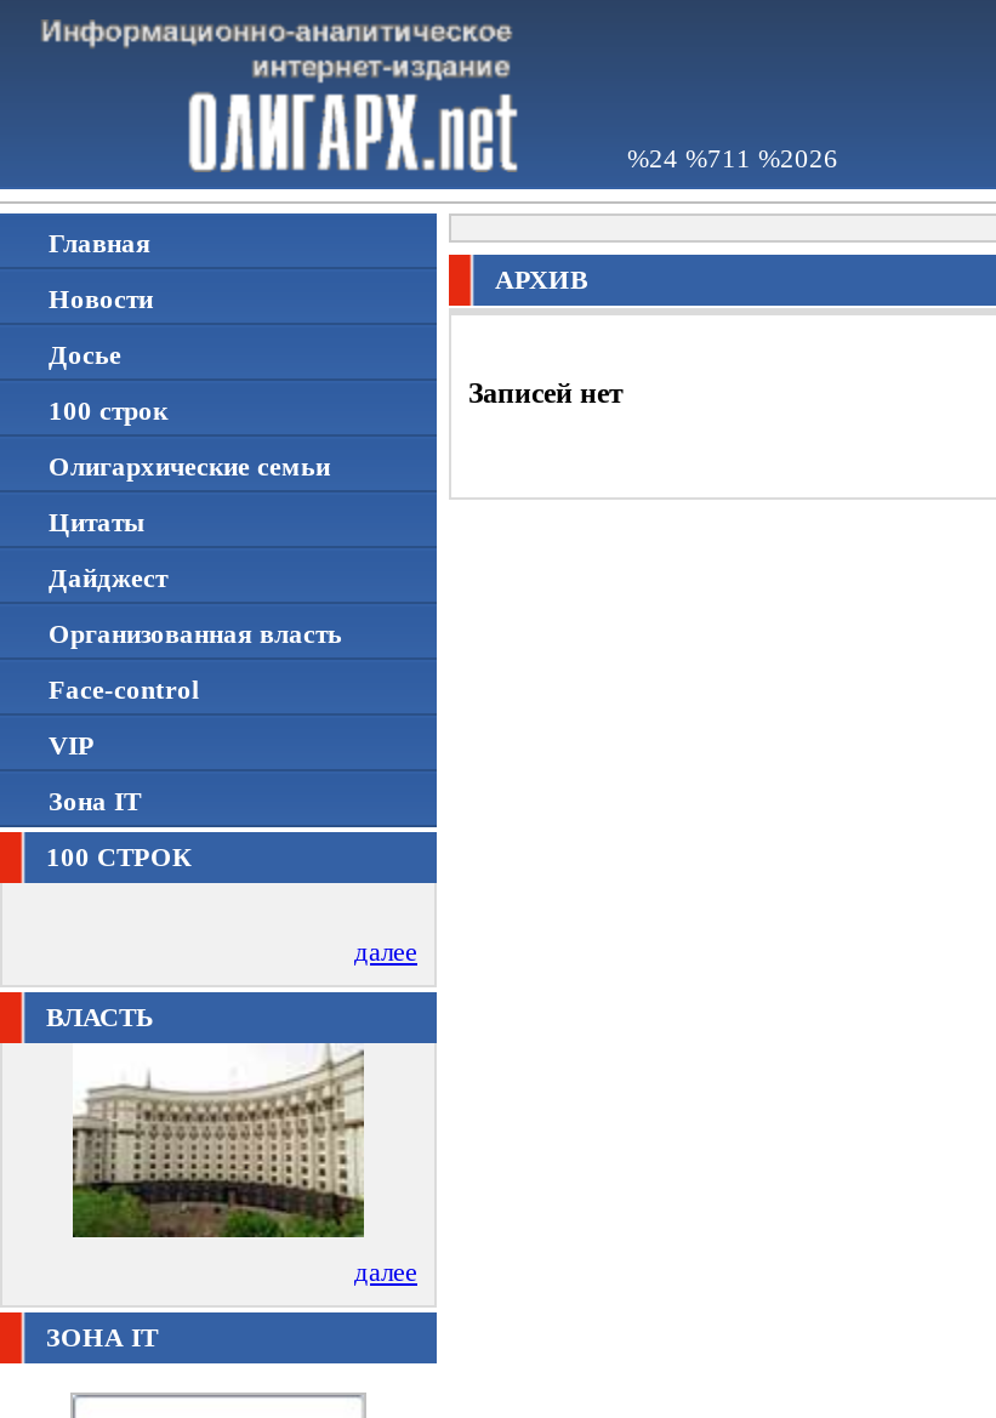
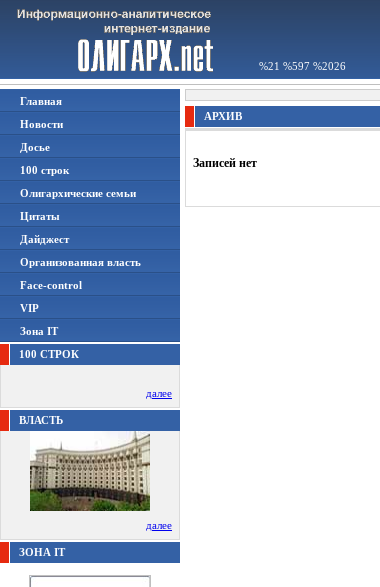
- %24 %711 %2026
+ %21 %597 %2026
